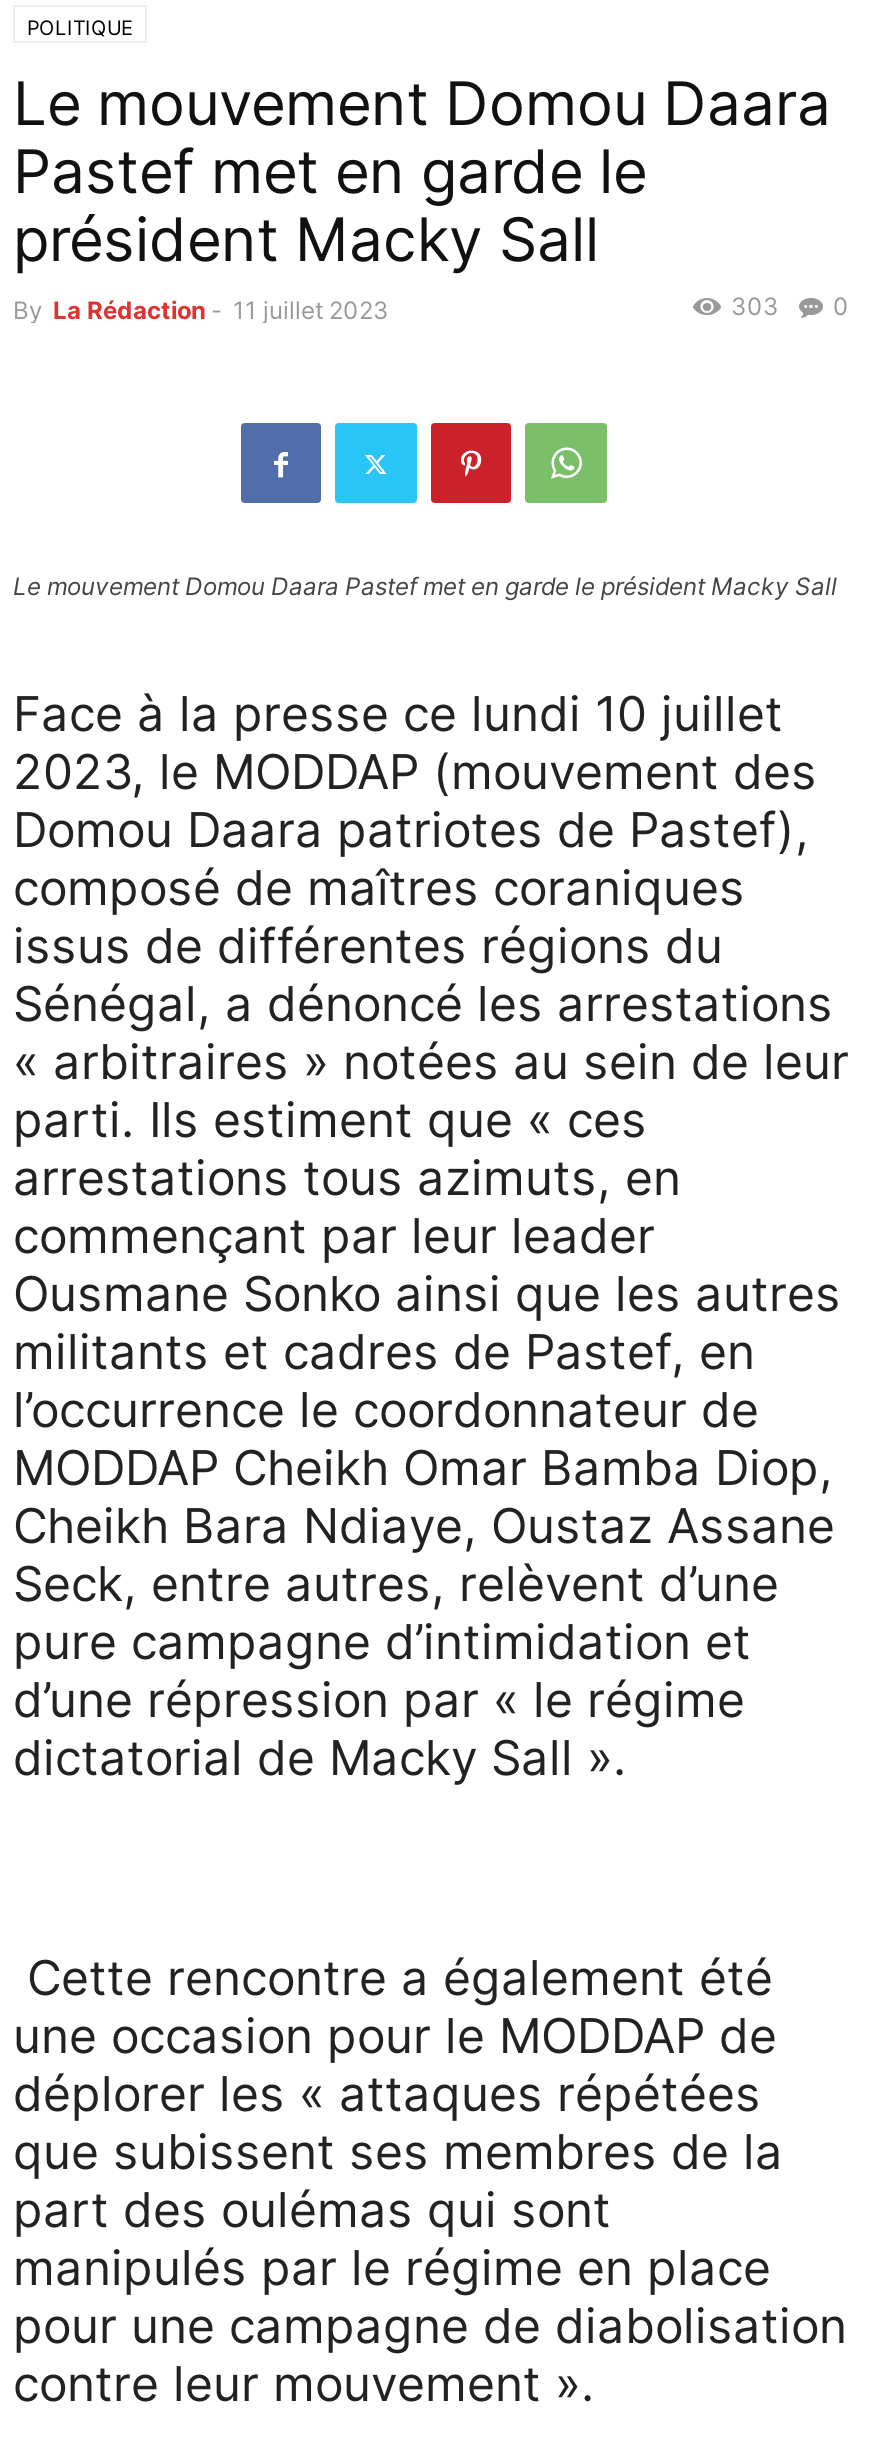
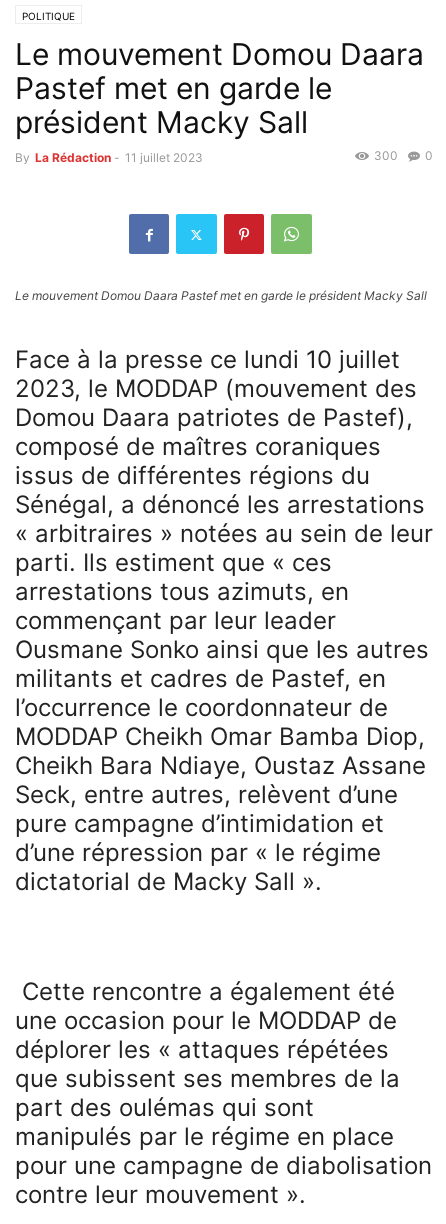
- 303 0
+ 300 0
